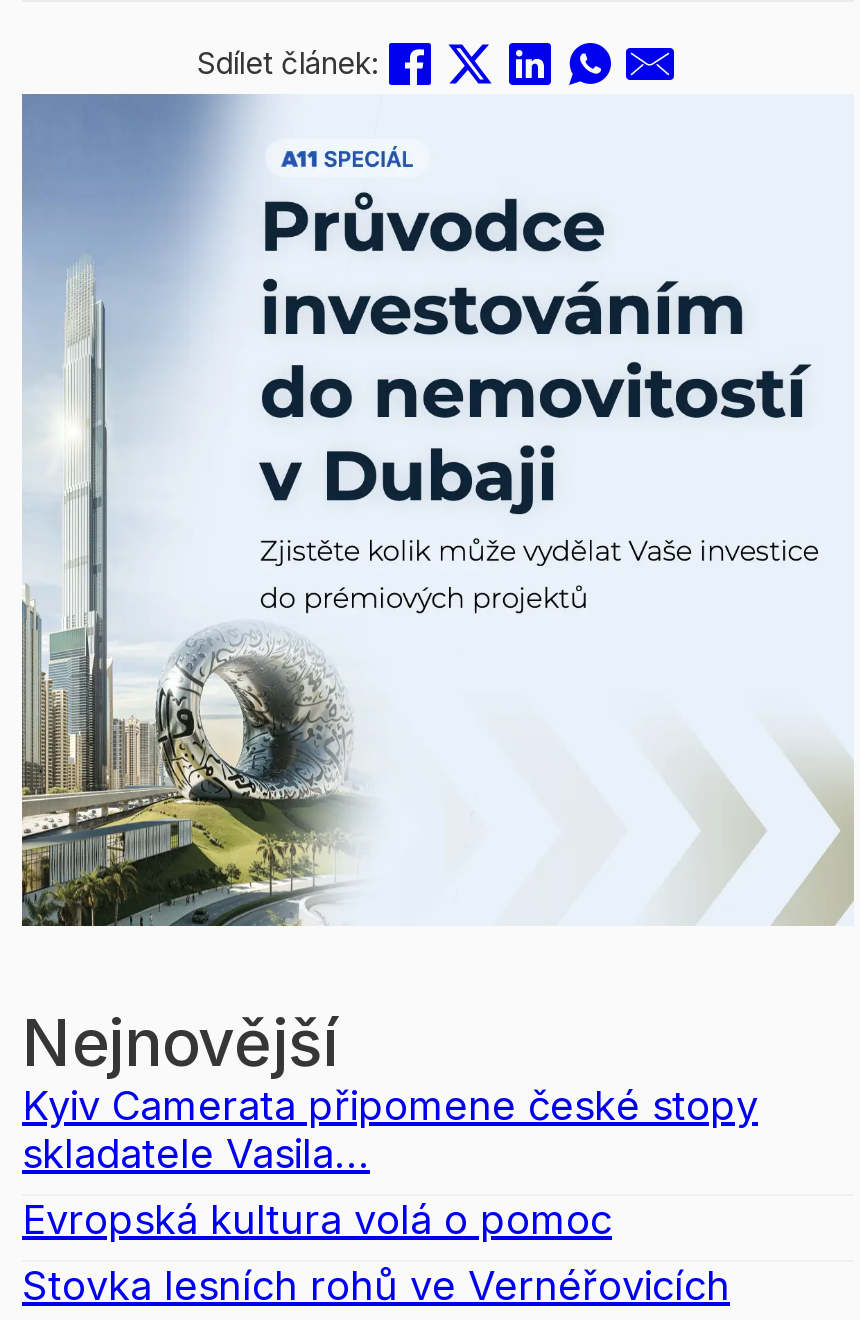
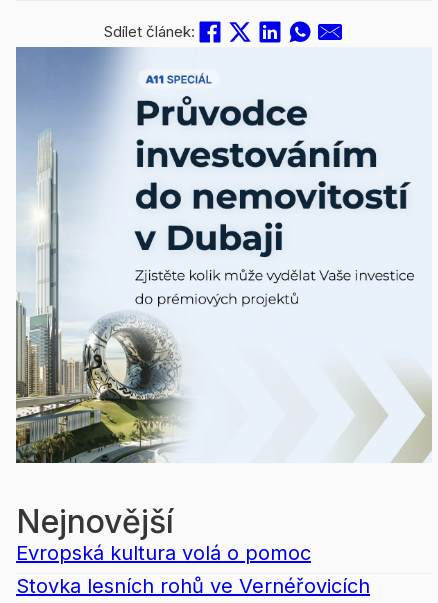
- Kyiv Camerata připomene české stopy
- skladatele Vasila...
